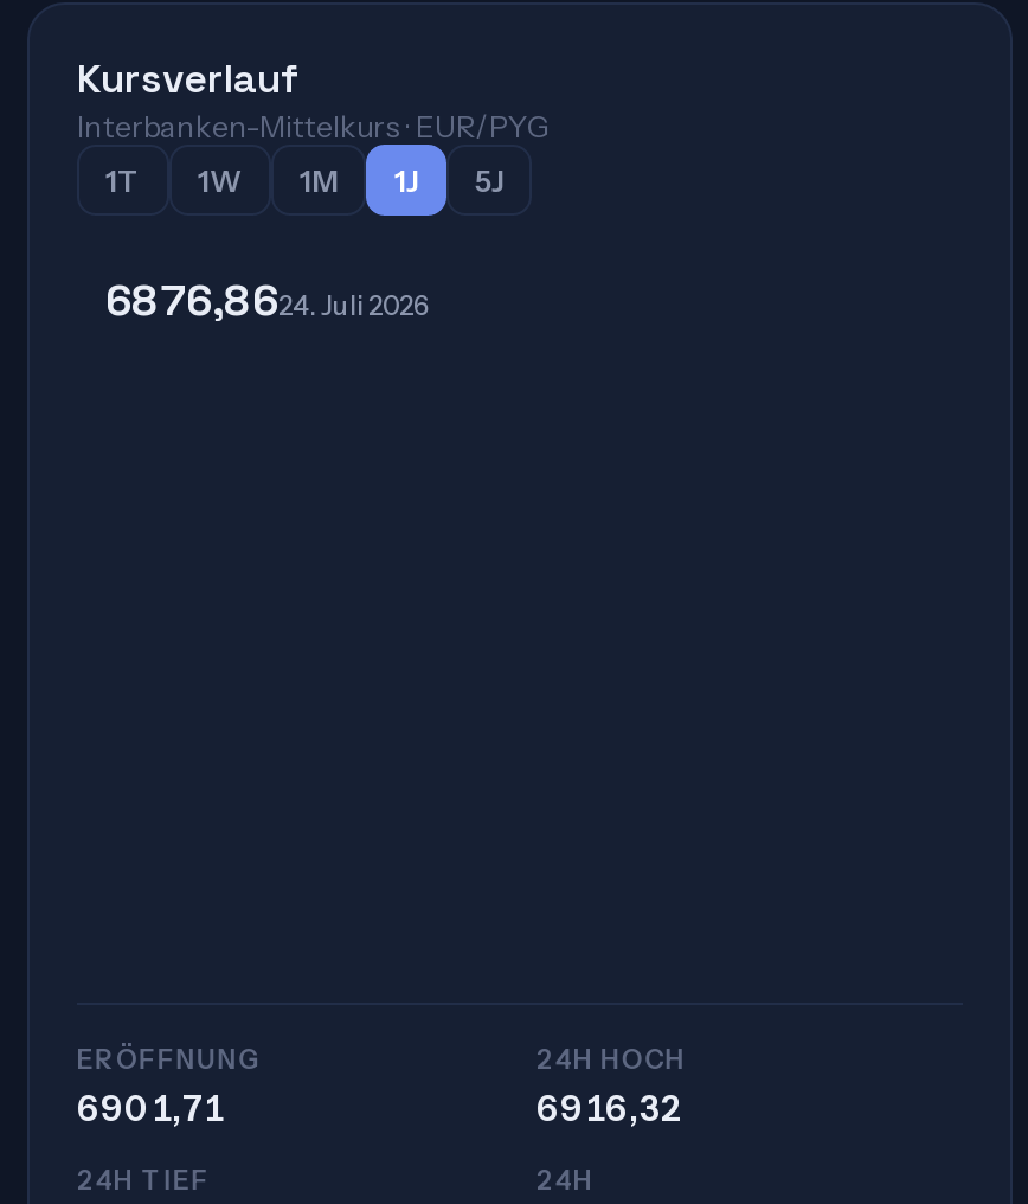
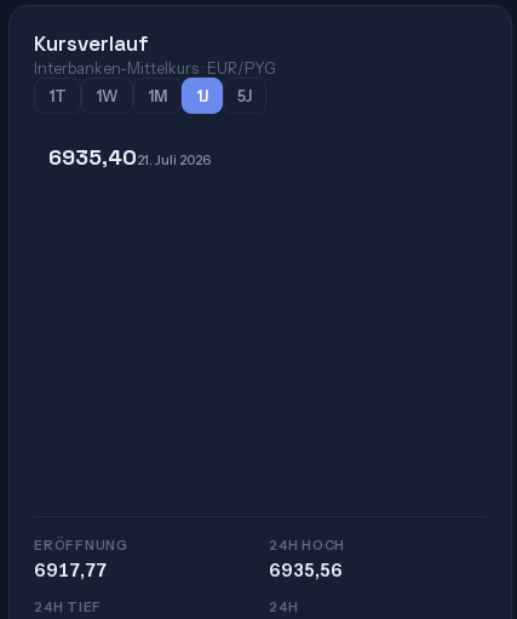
- 6876,8624. Juli 2026
+ 6935,4021. Juli 2026

- 6901,71
+ 6917,77

- 6916,32
+ 6935,56
